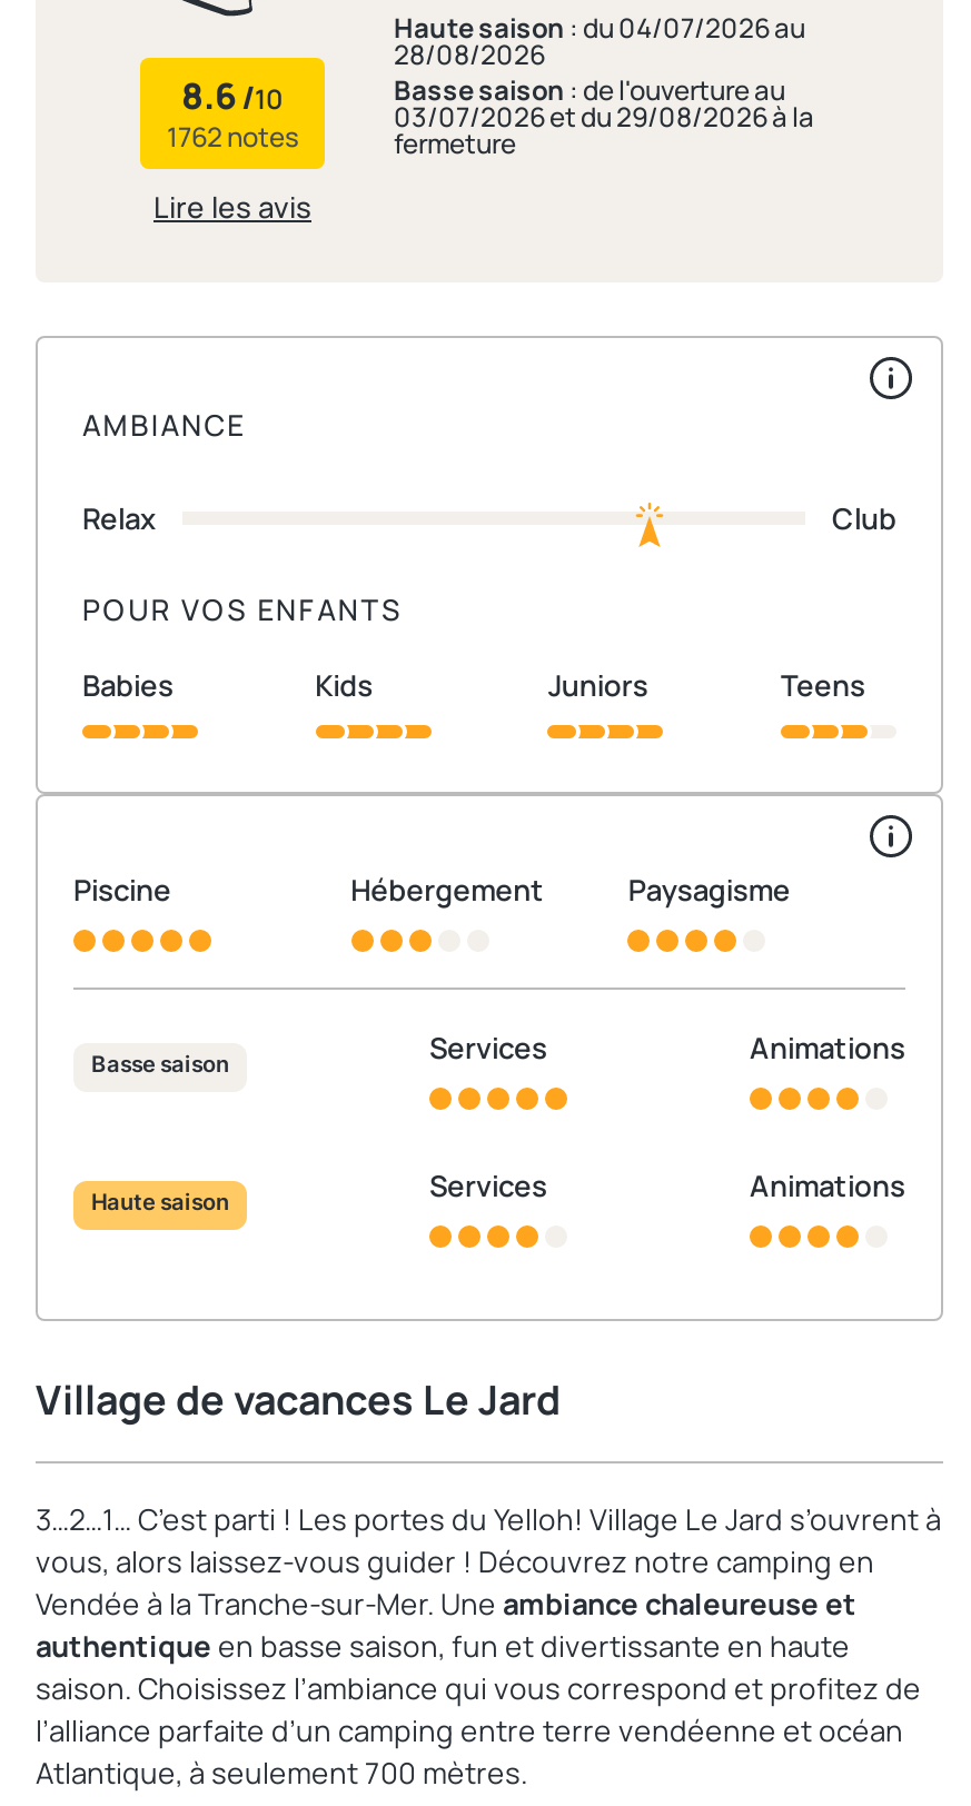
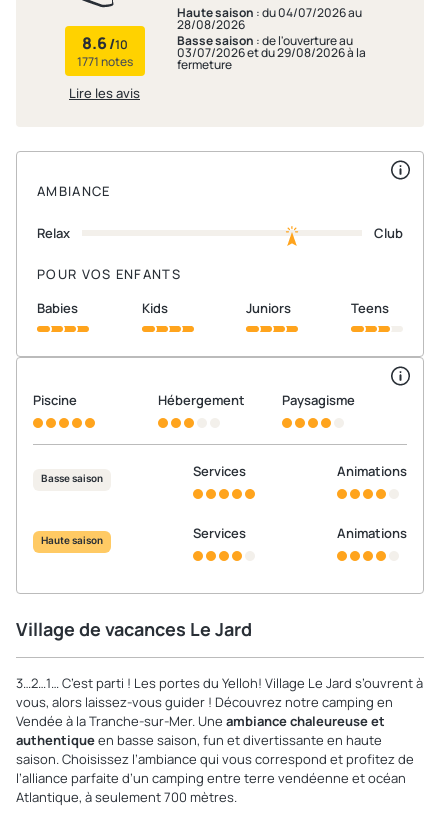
- 1762 notes
+ 1771 notes
